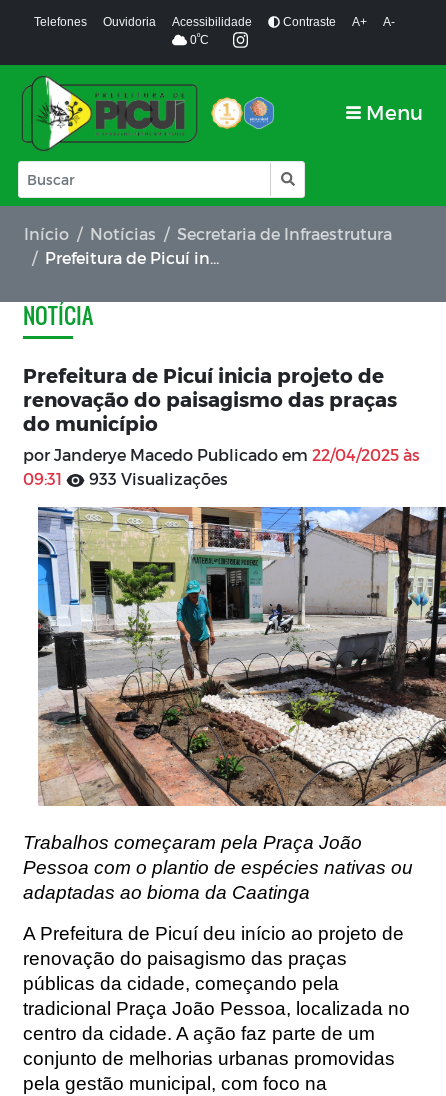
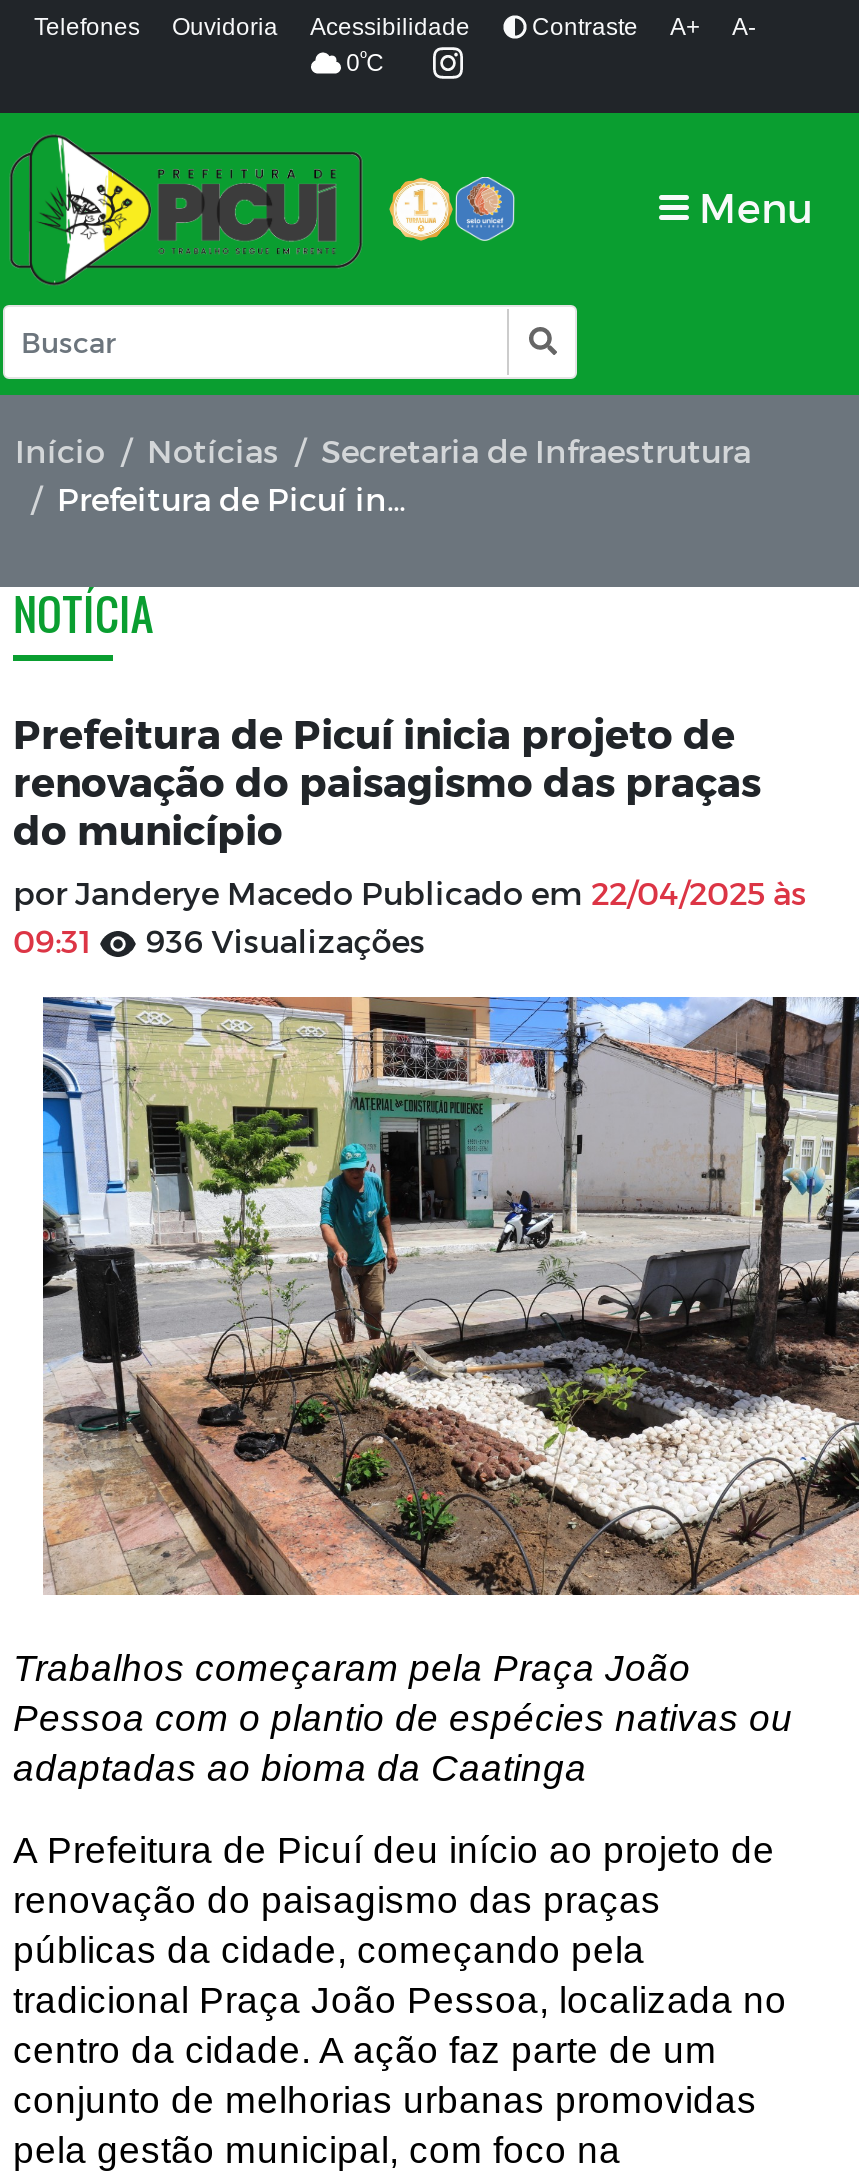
- 933 Visualizações
+ 936 Visualizações
